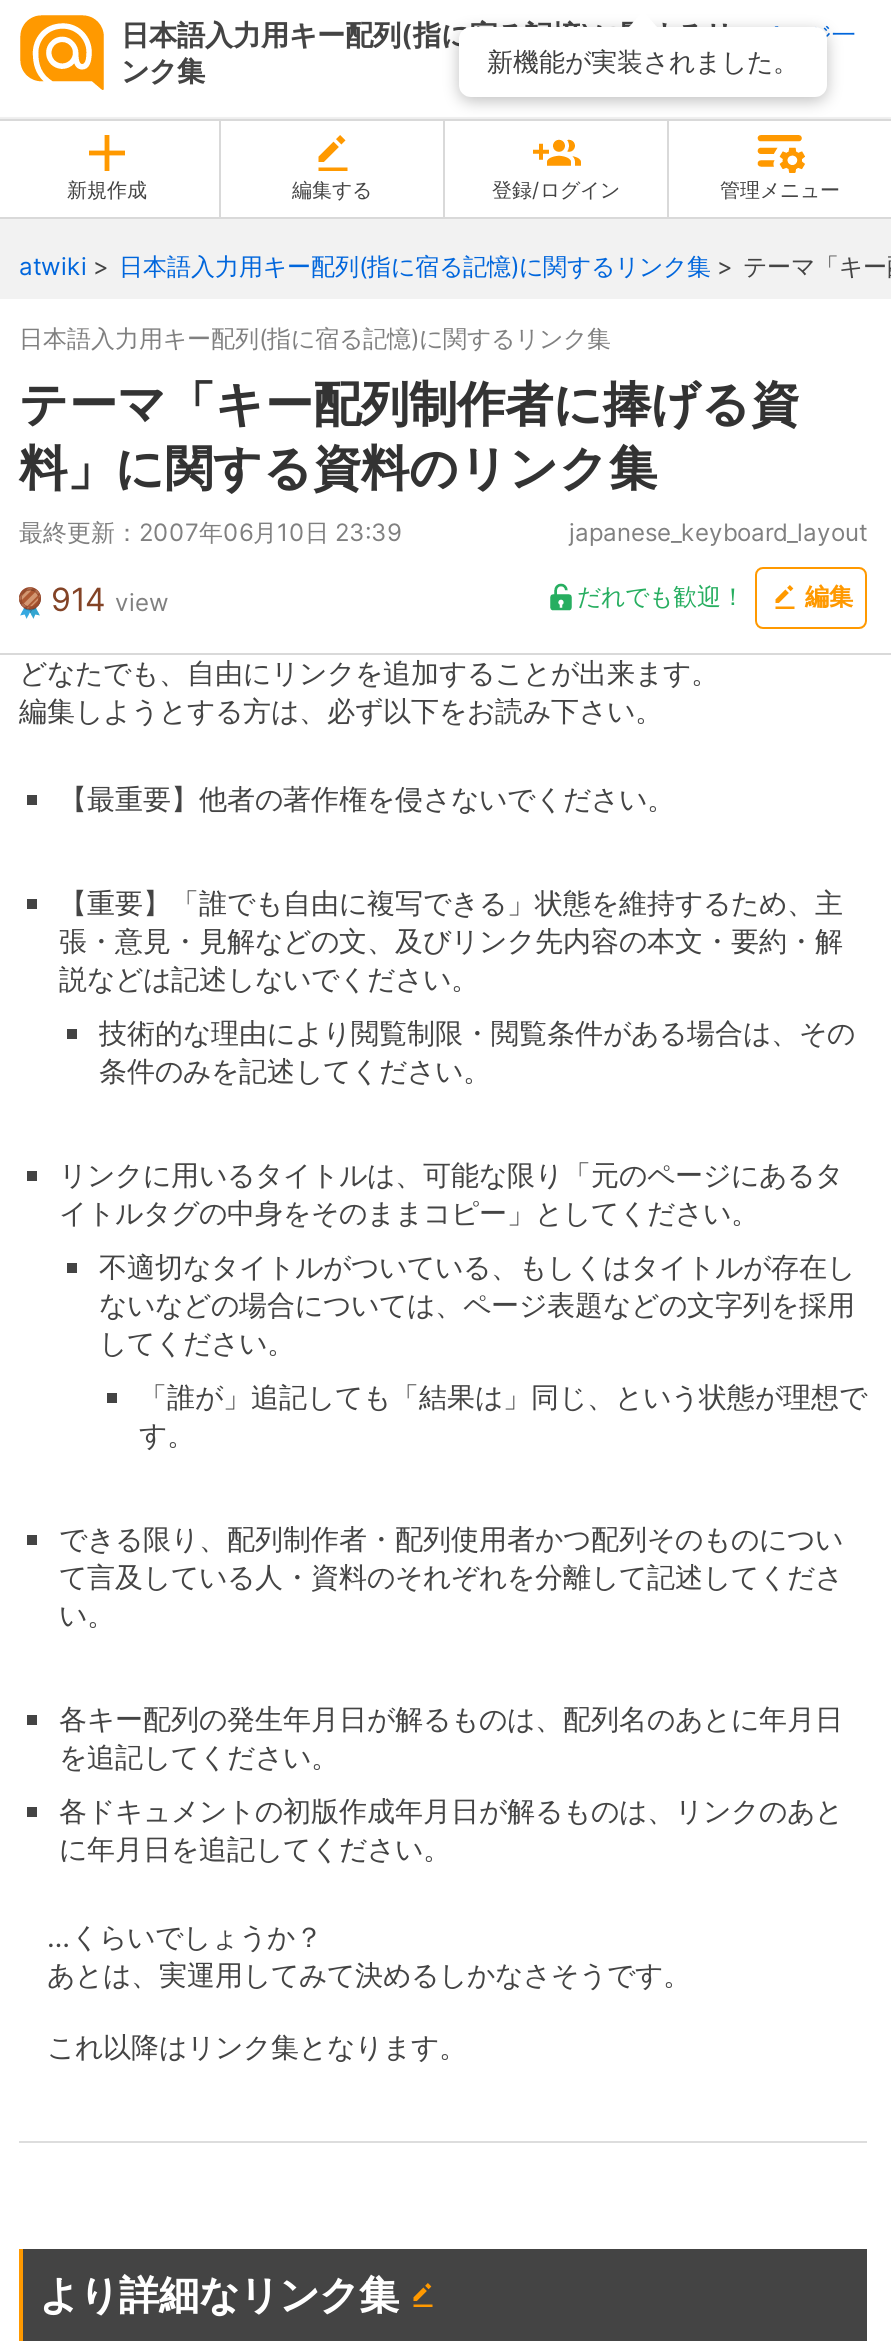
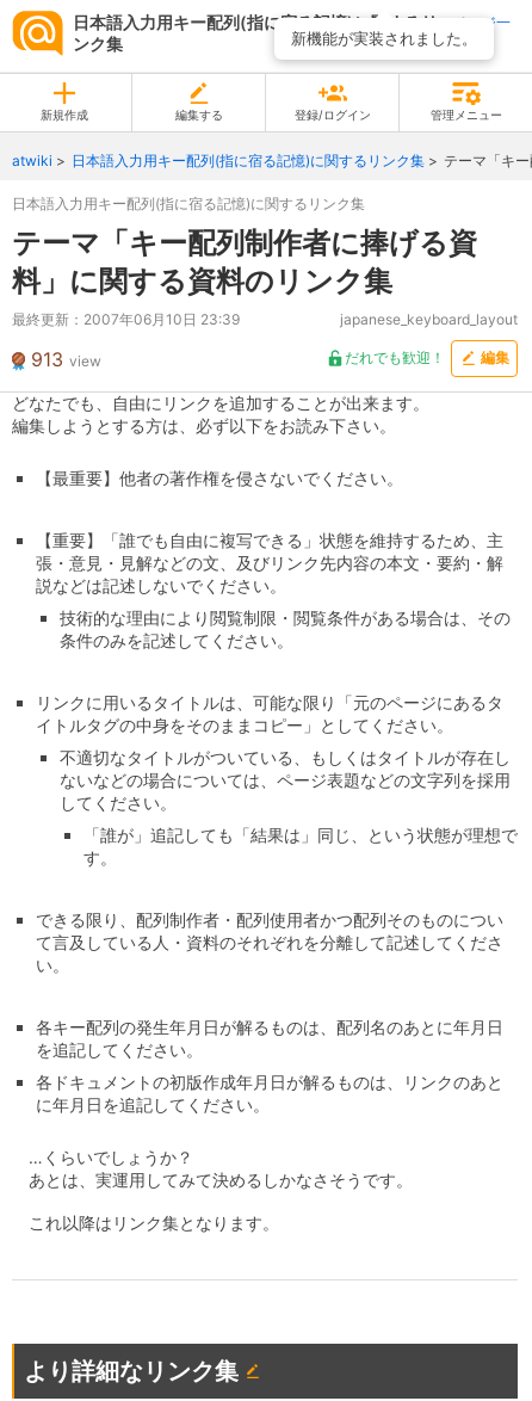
- 914 view
+ 913 view
